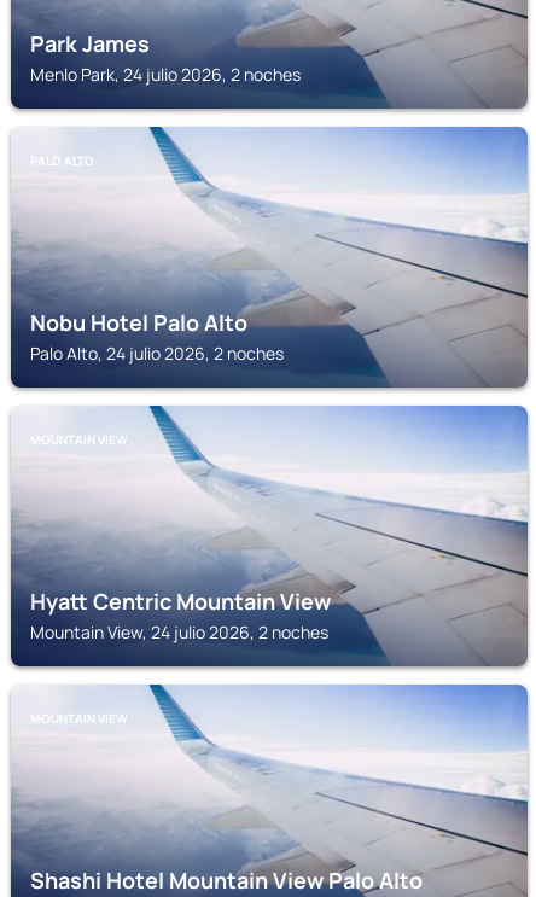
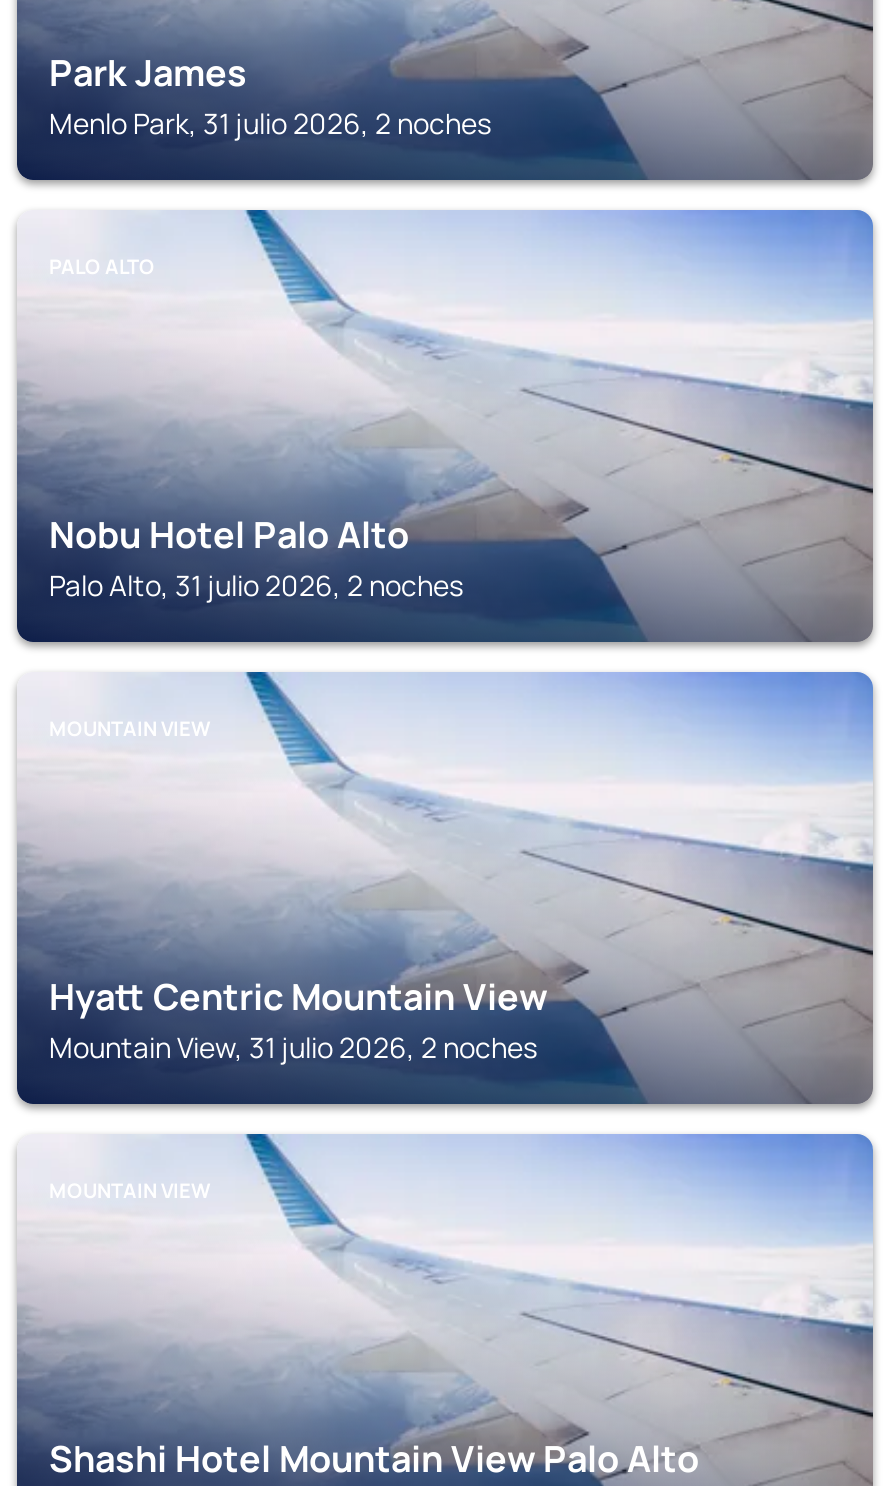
- Menlo Park, 24 julio 2026, 2 noches
+ Menlo Park, 31 julio 2026, 2 noches

- Palo Alto, 24 julio 2026, 2 noches
+ Palo Alto, 31 julio 2026, 2 noches

- Mountain View, 24 julio 2026, 2 noches
+ Mountain View, 31 julio 2026, 2 noches
